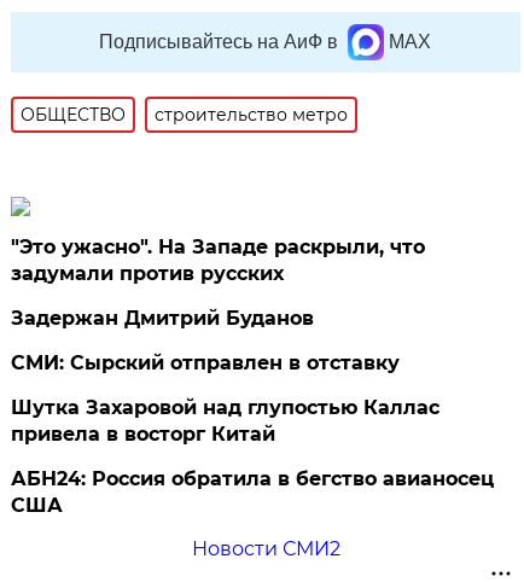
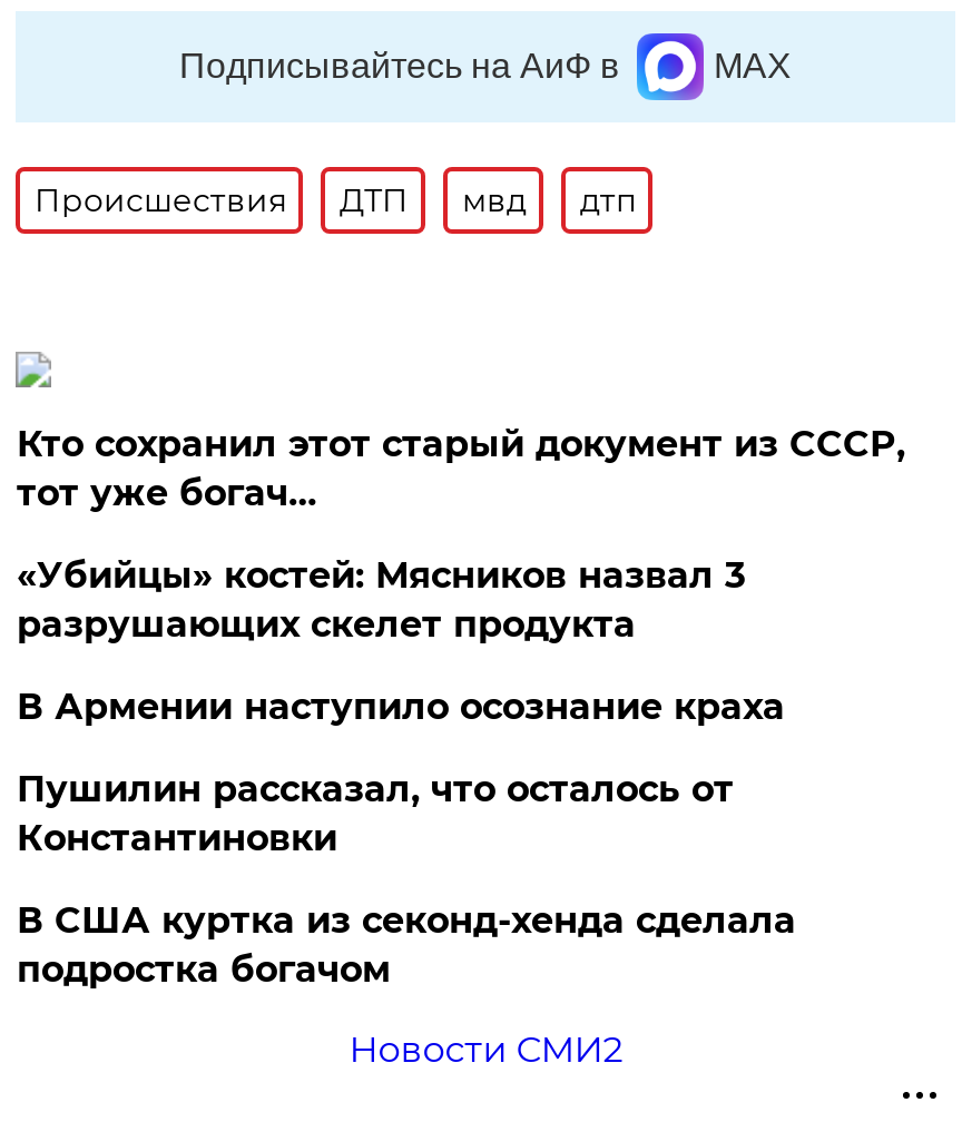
- ОБЩЕСТВО
- строительство метро
+ Происшествия
+ ДТП
+ мвд
+ дтп

- "Это ужасно". На Западе раскрыли, что
- задумали против русских
+ Кто сохранил этот старый документ из СССР,
+ тот уже богач…

- Задержан Дмитрий Буданов
+ «Убийцы» костей: Мясников назвал 3
+ разрушающих скелет продукта

- СМИ: Сырский отправлен в отставку
+ В Армении наступило осознание краха

- Шутка Захаровой над глупостью Каллас
- привела в восторг Китай
+ Пушилин рассказал, что осталось от
+ Константиновки

- АБН24: Россия обратила в бегство авианосец
- США
+ В США куртка из секонд-хенда сделала
+ подростка богачом
